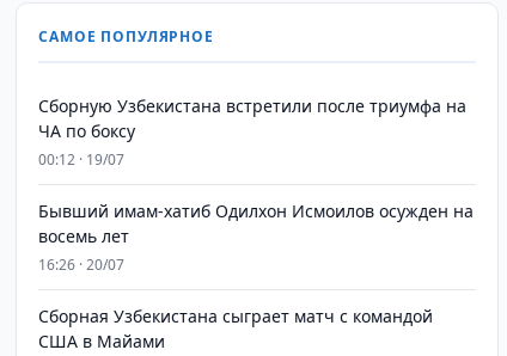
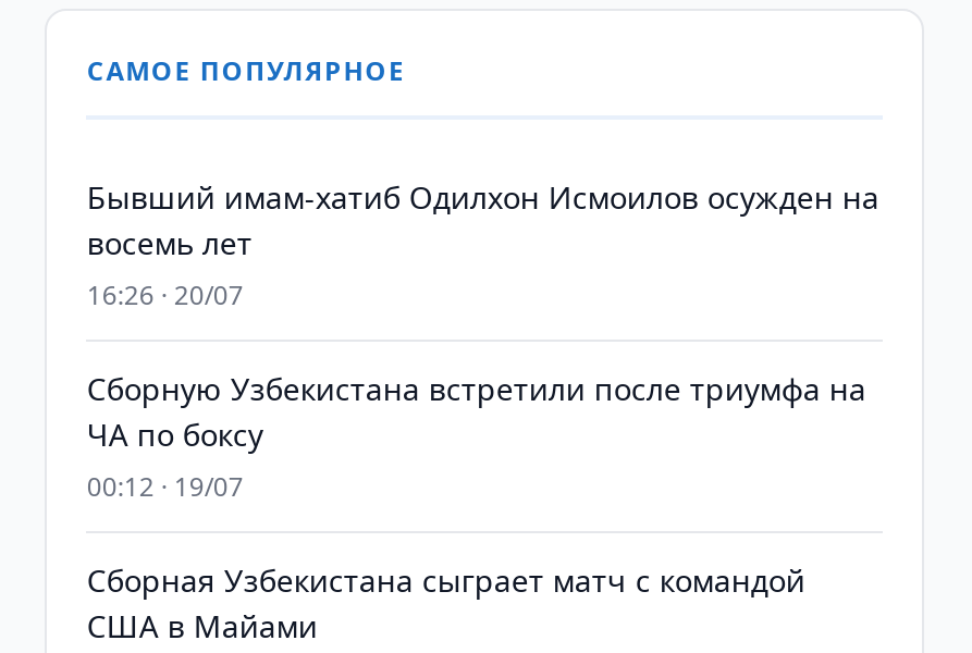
moved down: Сборную Узбекистана встретили после триумфа на | ЧА по боксу | 00:12 · 19/07

moved up: Бывший имам-хатиб Одилхон Исмоилов осужден на | восемь лет | 16:26 · 20/07
